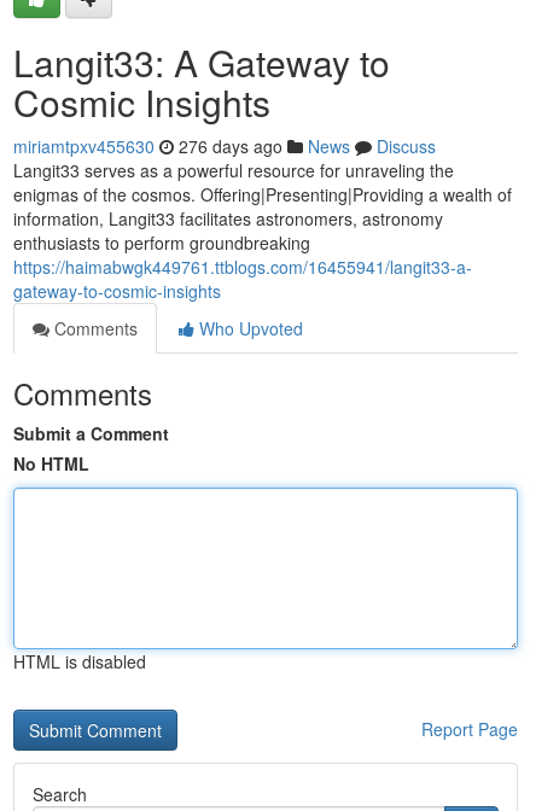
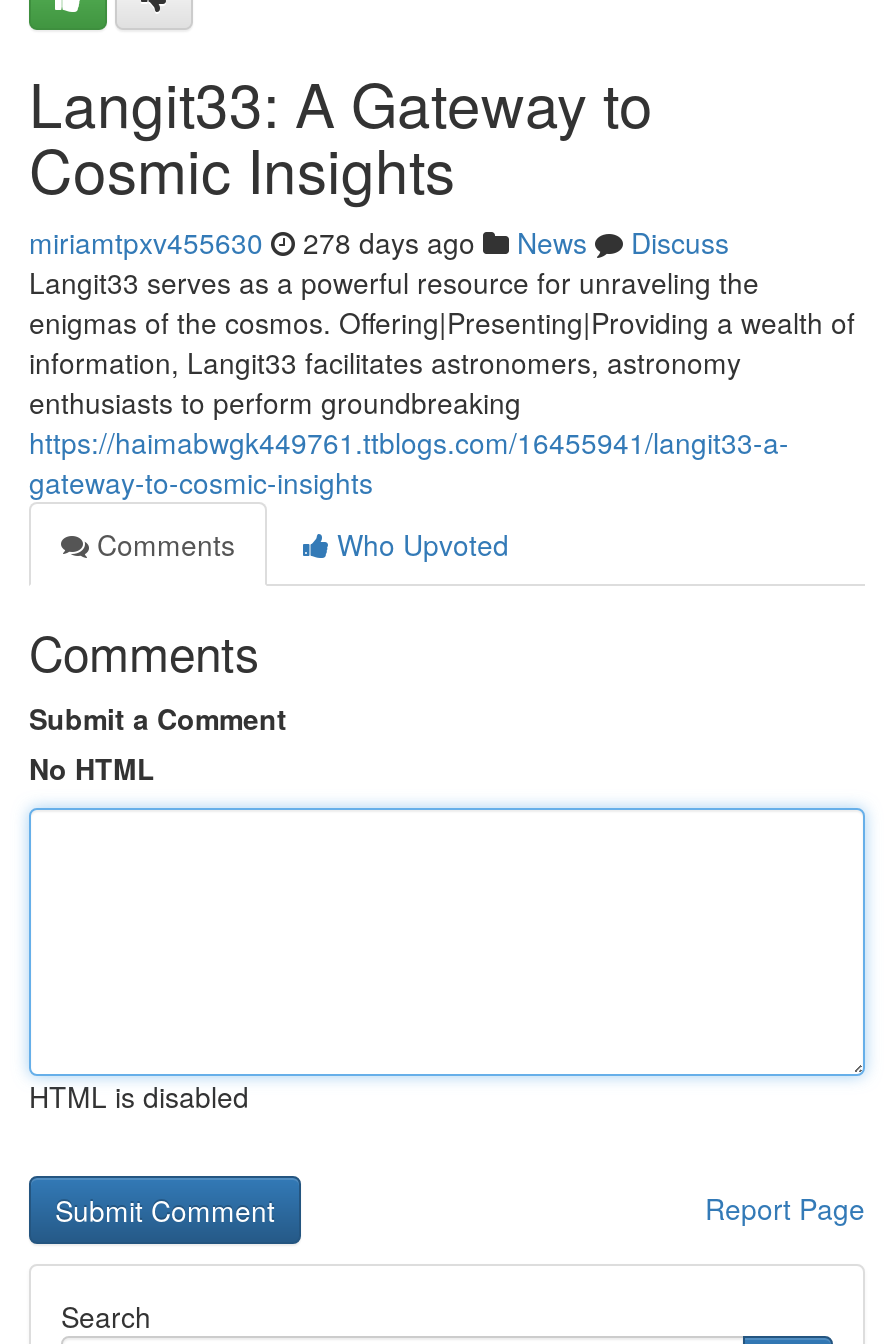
- miriamtpxv455630 276 days ago News Discuss
+ miriamtpxv455630 278 days ago News Discuss
